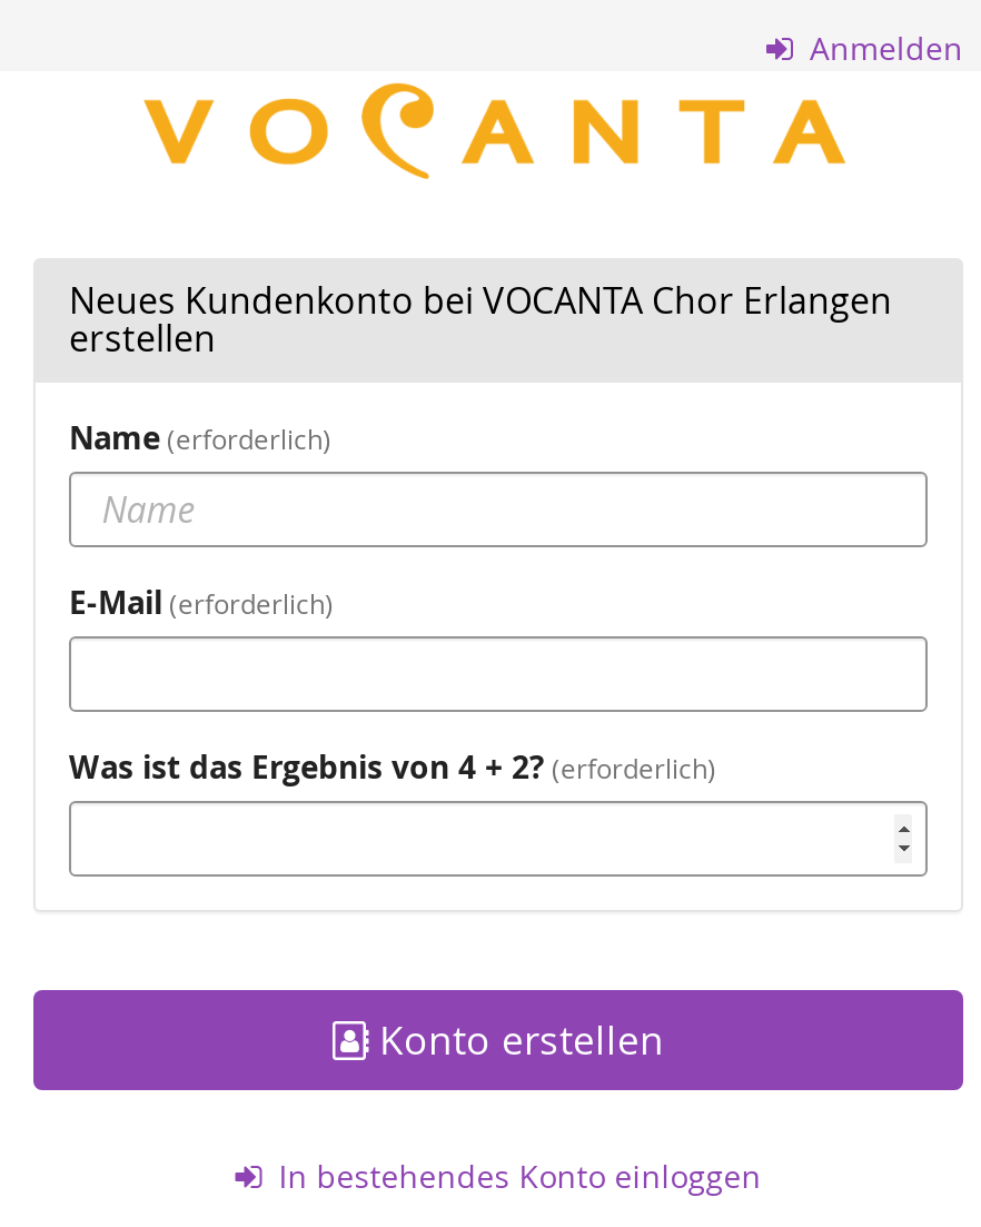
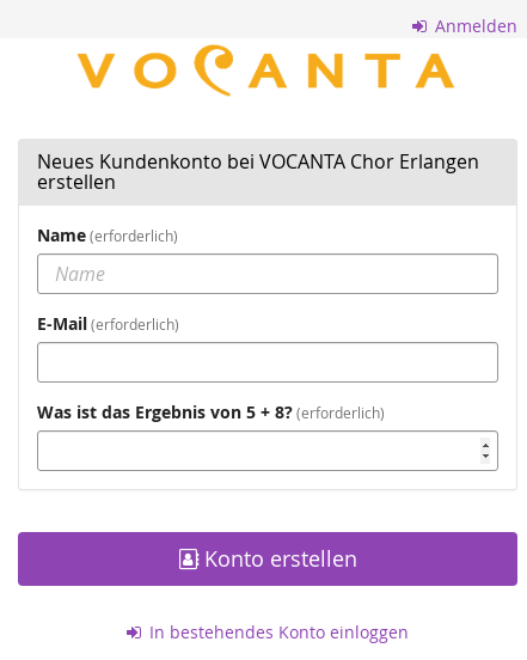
- Was ist das Ergebnis von 4 + 2? erforderlich
+ Was ist das Ergebnis von 5 + 8? erforderlich
